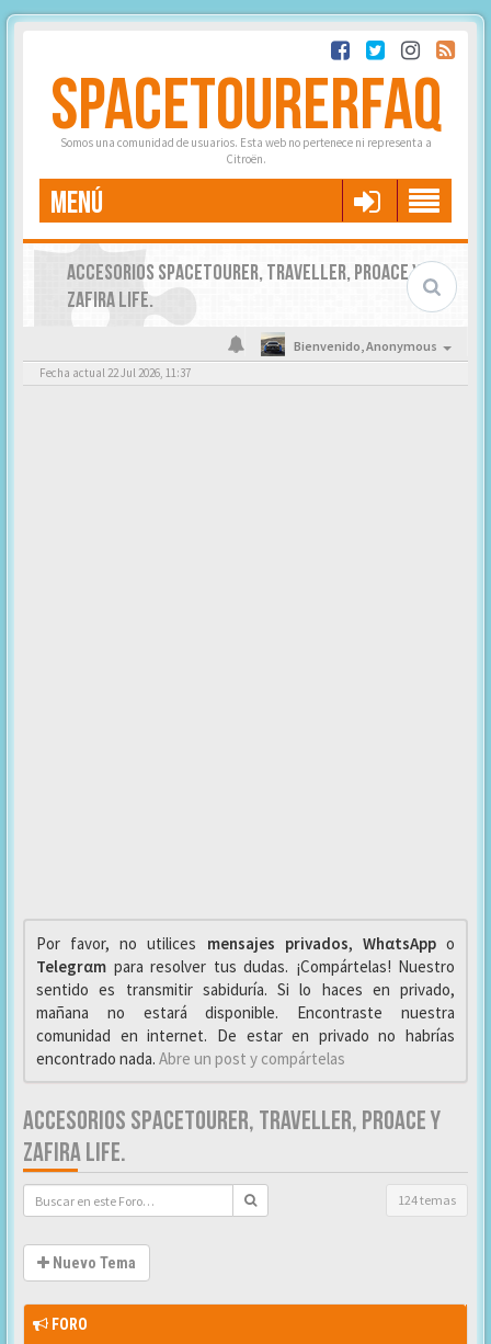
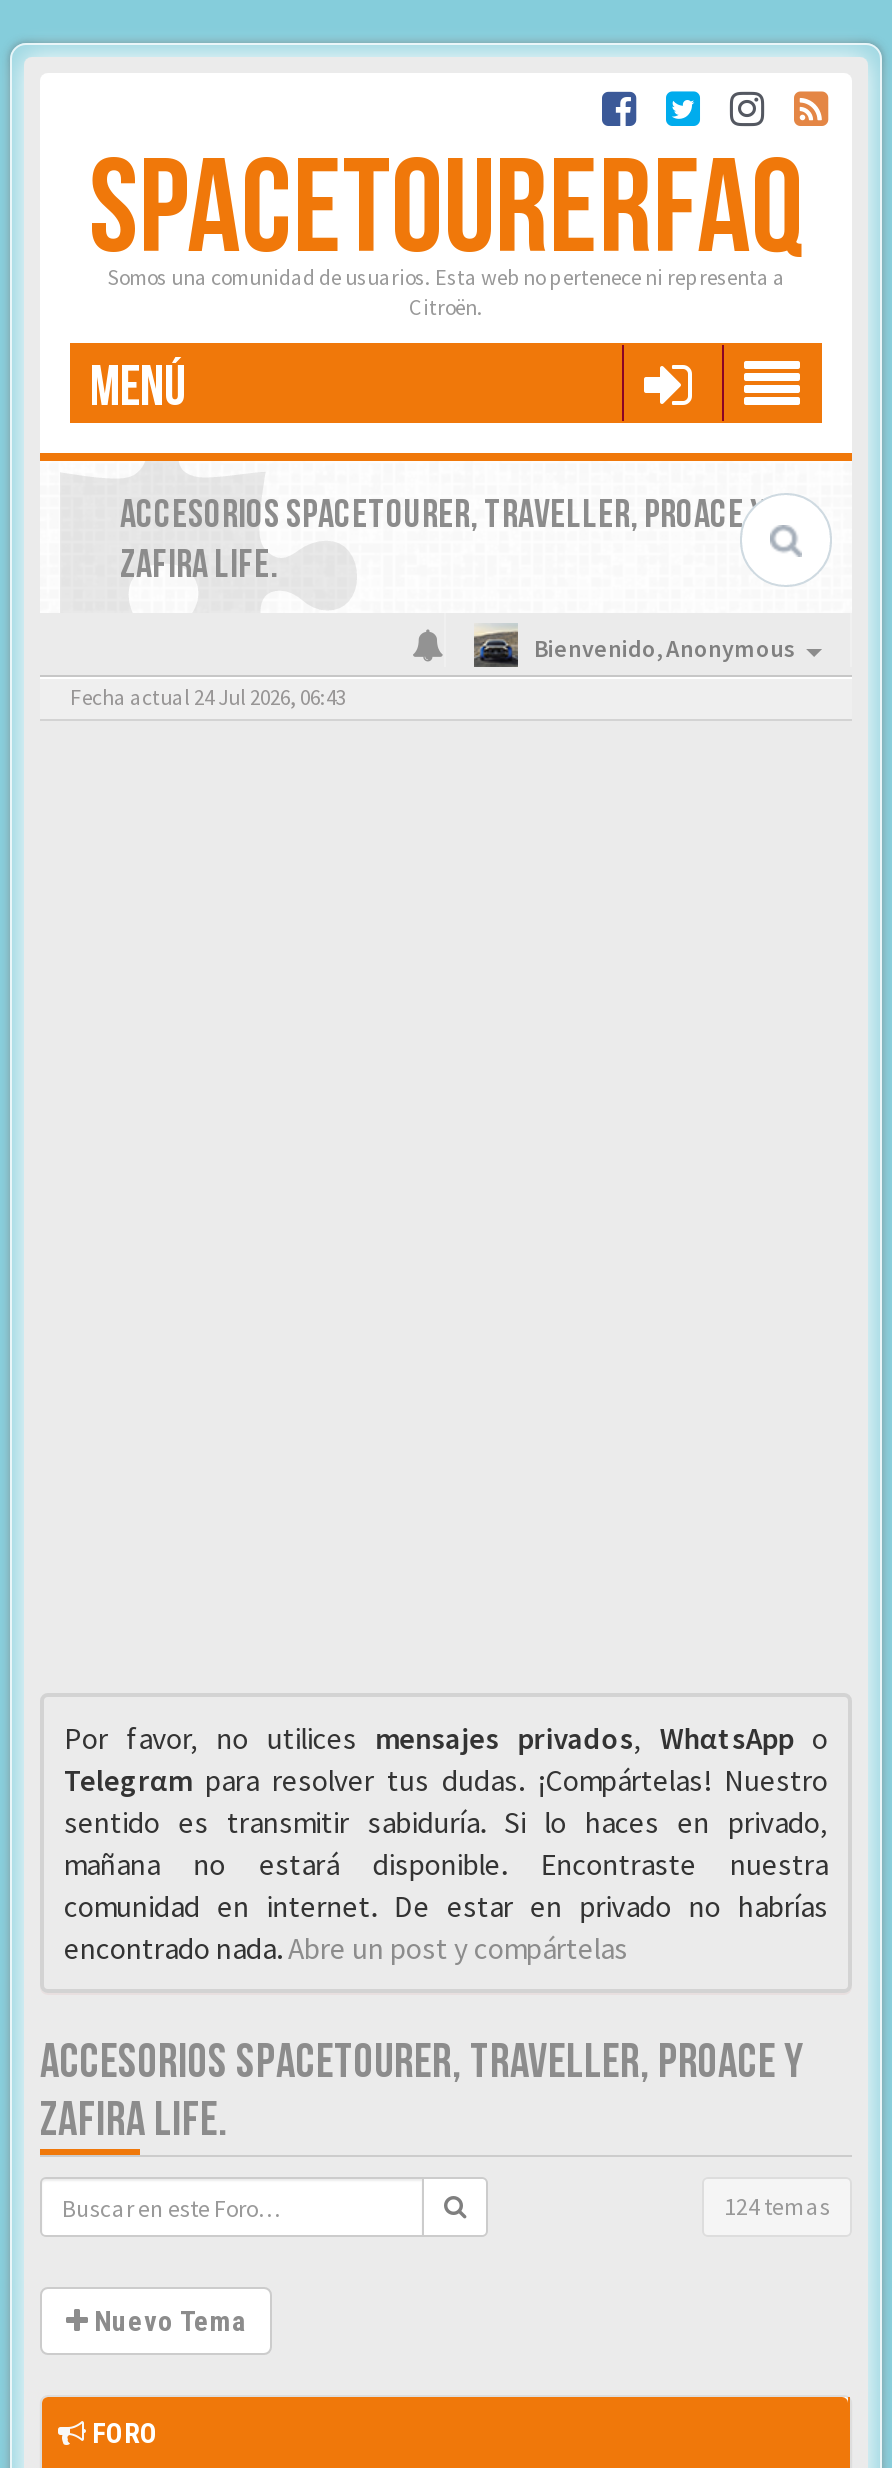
- Fecha actual 22 Jul 2026, 11:37
+ Fecha actual 24 Jul 2026, 06:43
